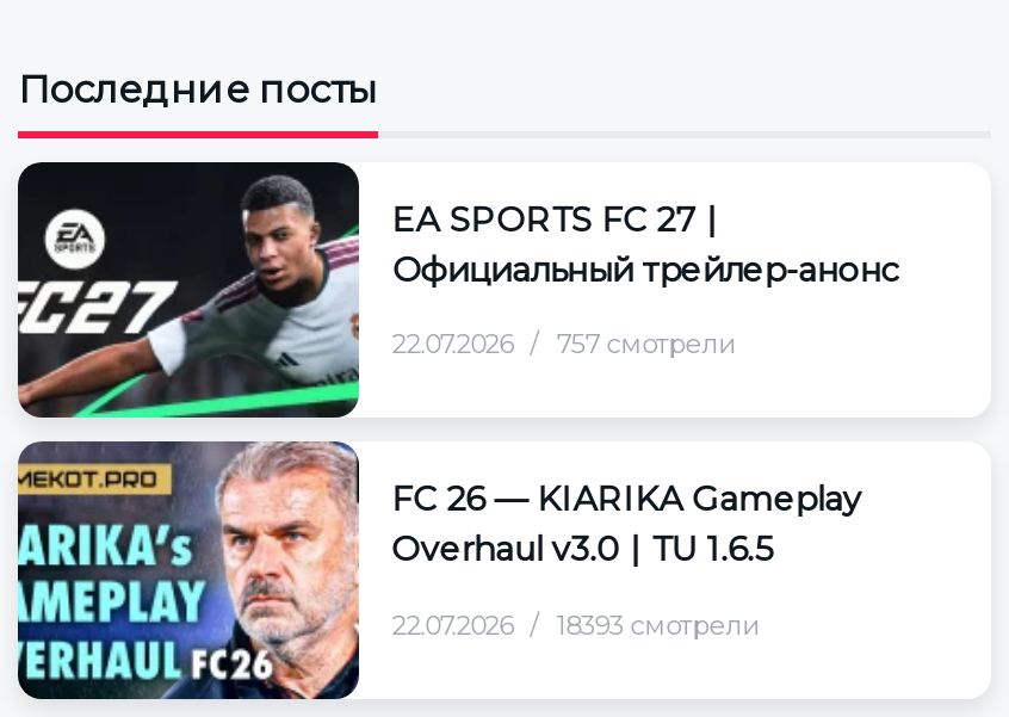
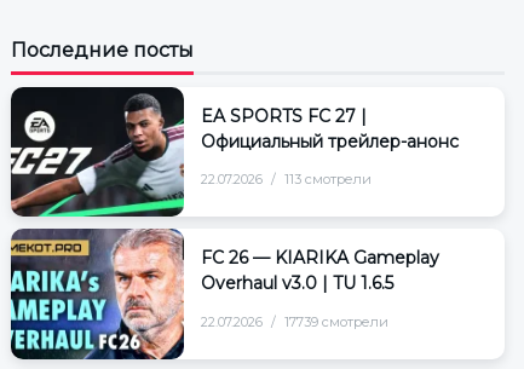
- 22.07.2026 757 смотрели
+ 22.07.2026 113 смотрели

- 22.07.2026 18393 смотрели
+ 22.07.2026 17739 смотрели
